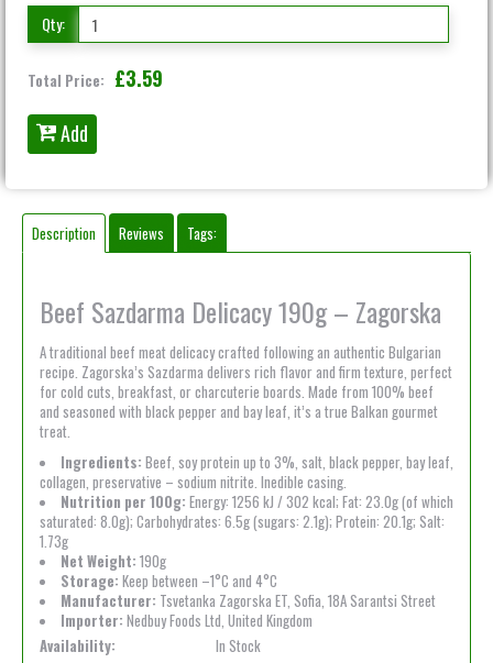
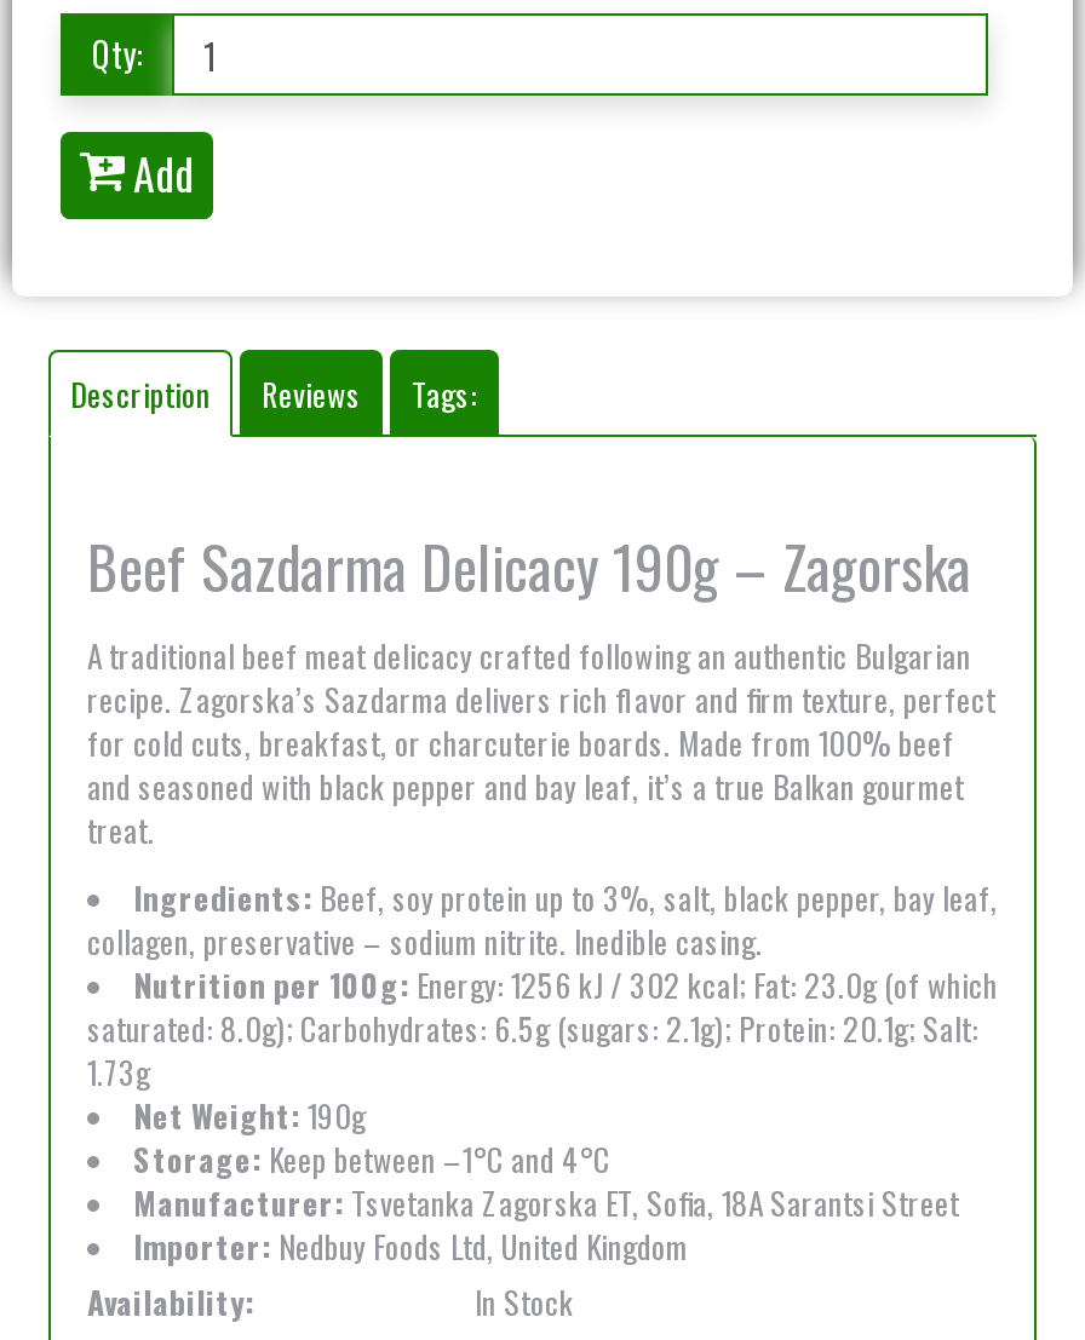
- Total Price: £3.59
